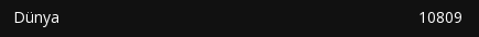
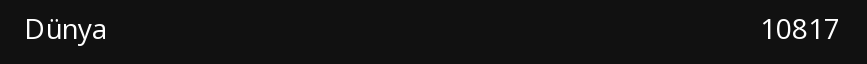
- 10809
+ 10817
